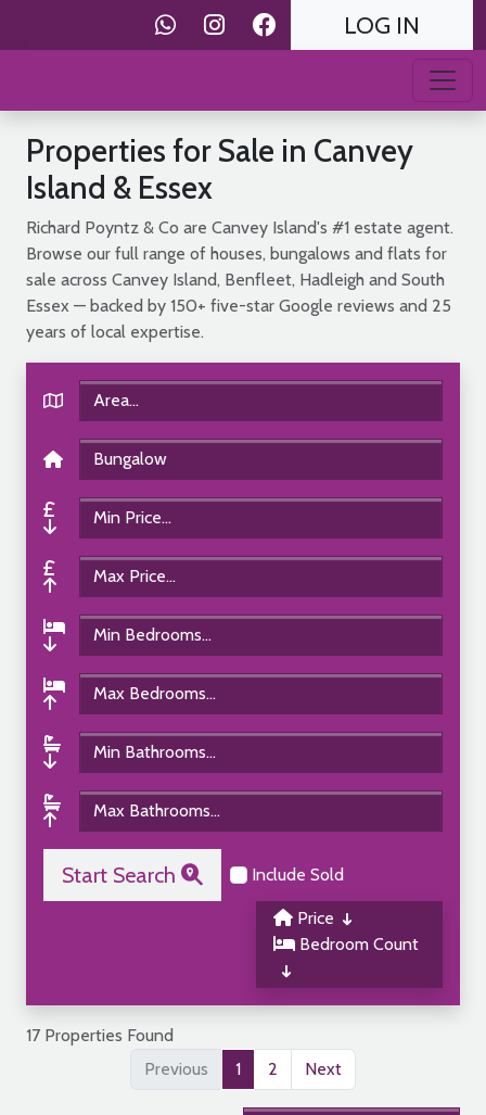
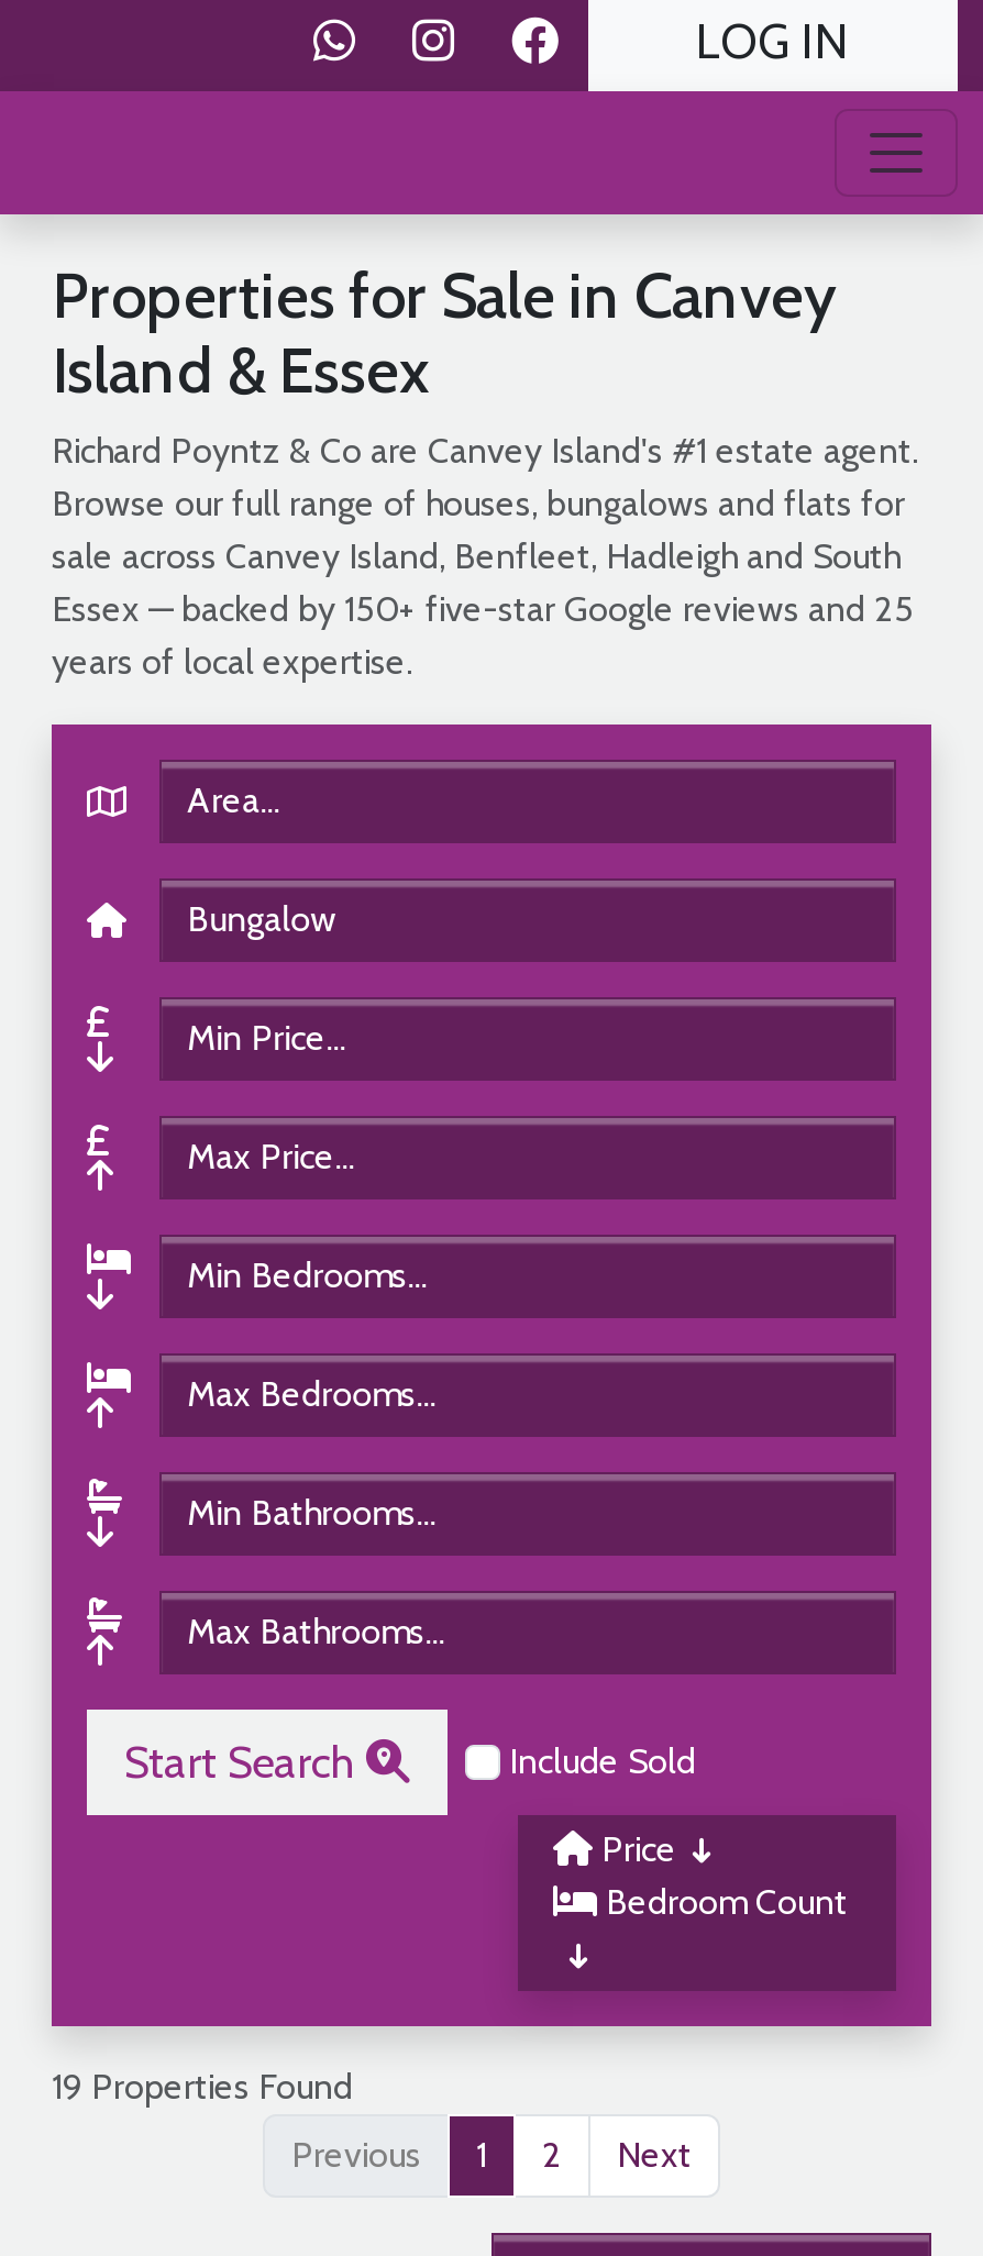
- 17 Properties Found
+ 19 Properties Found
